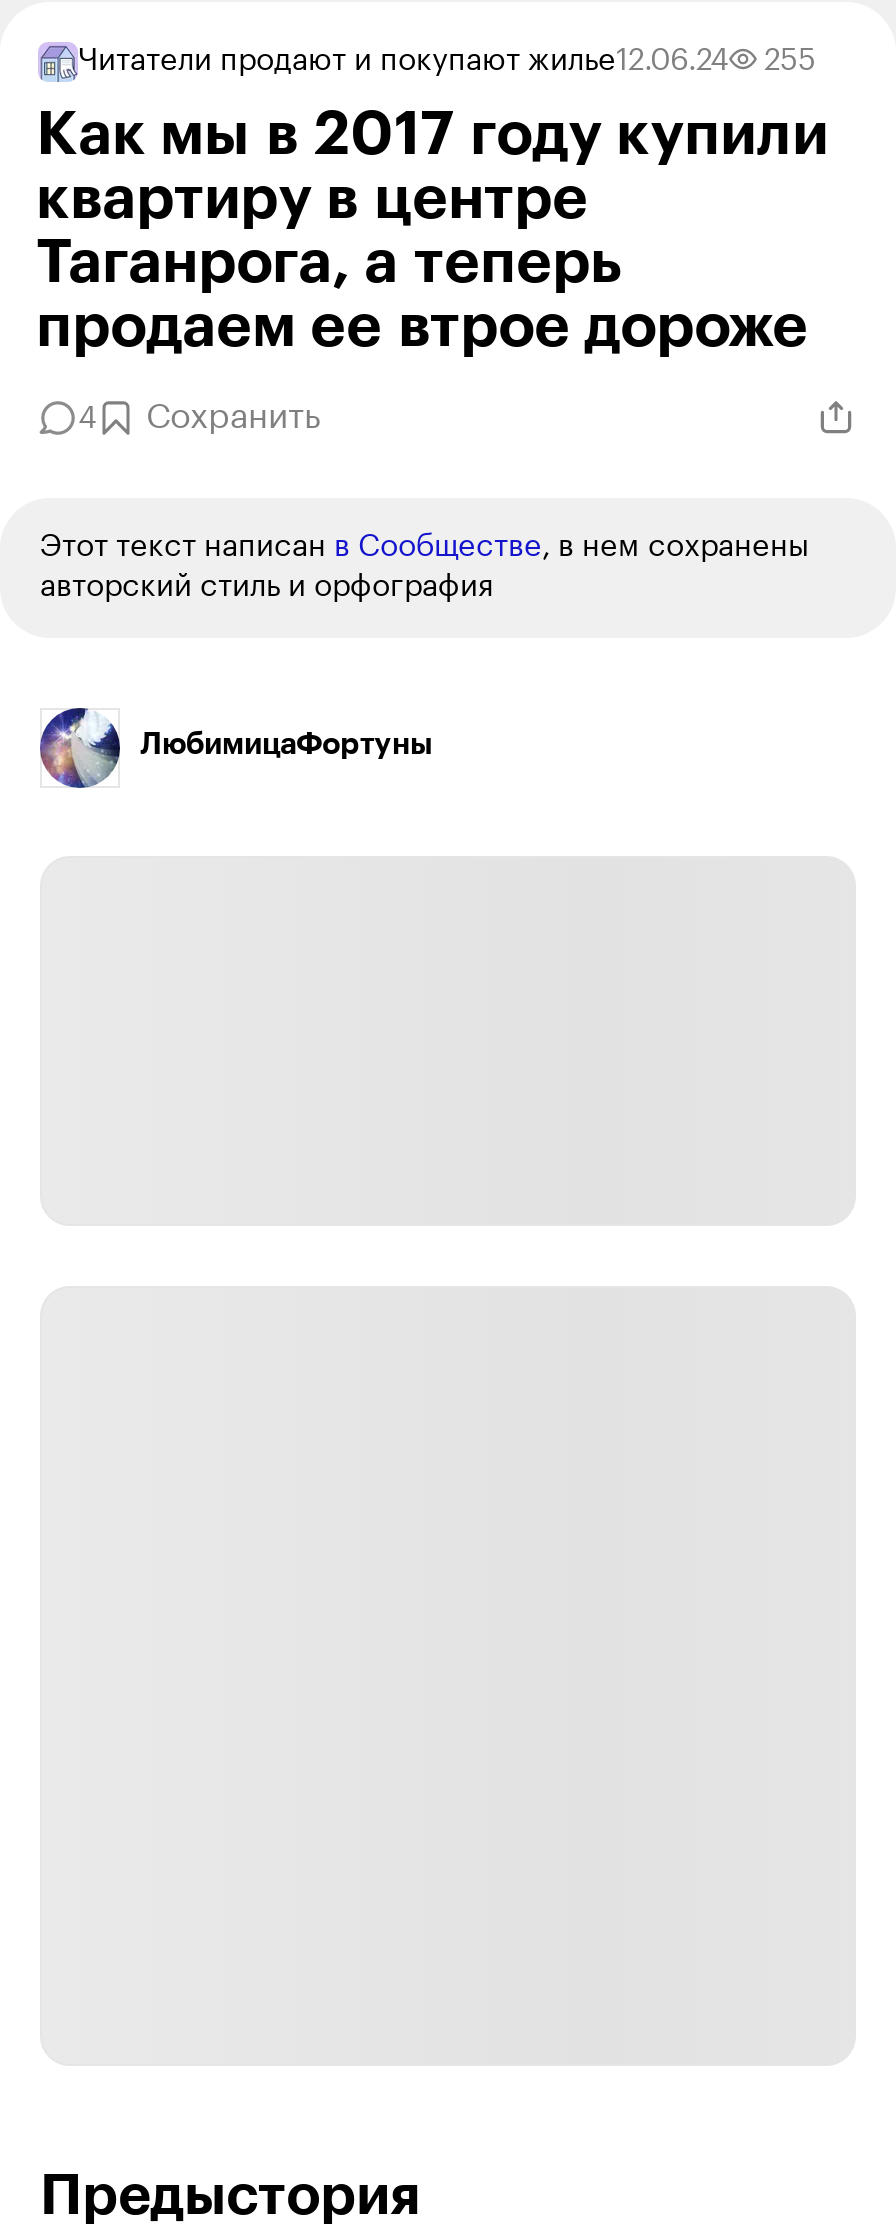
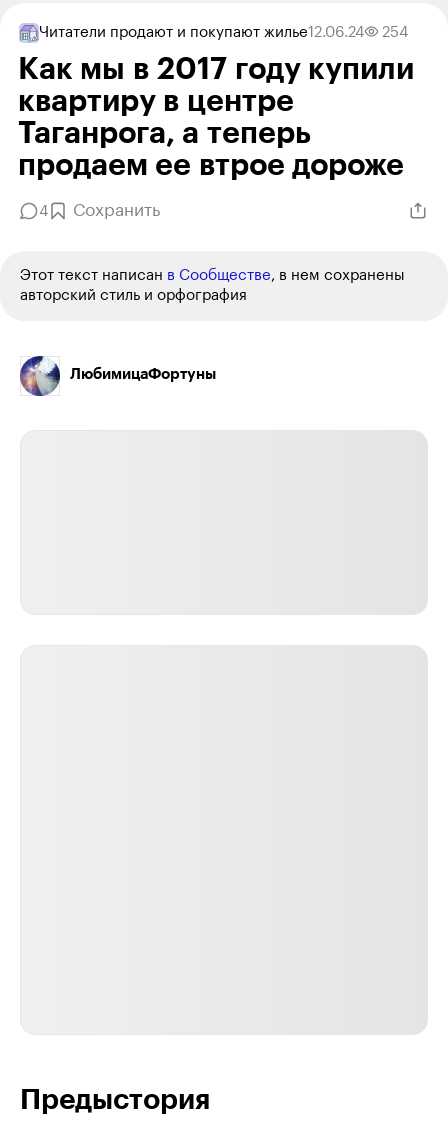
- Читатели продают и покупают жилье12.06.24 255
+ Читатели продают и покупают жилье12.06.24 254
